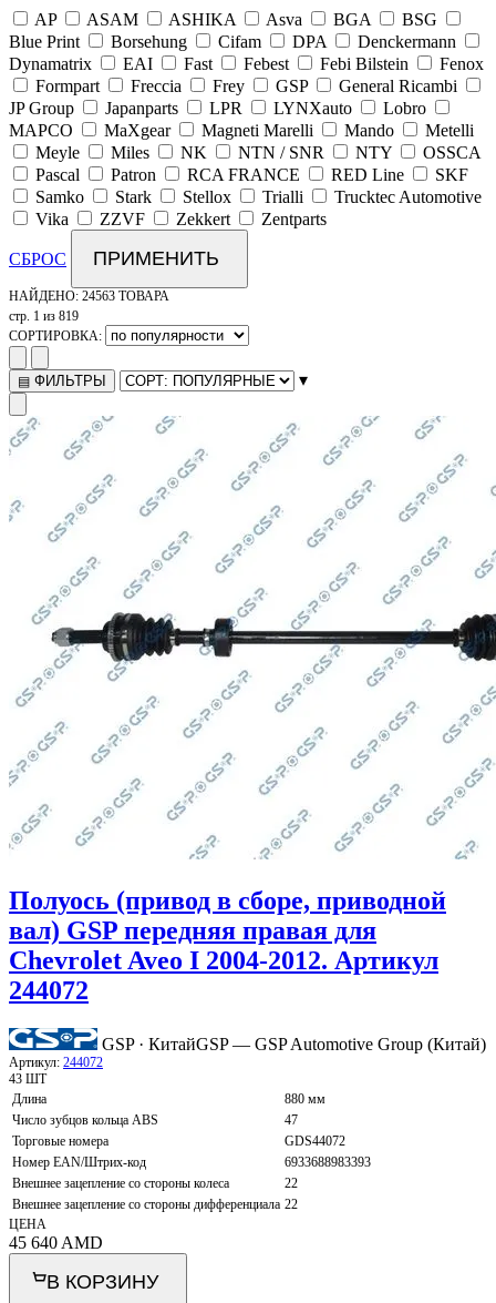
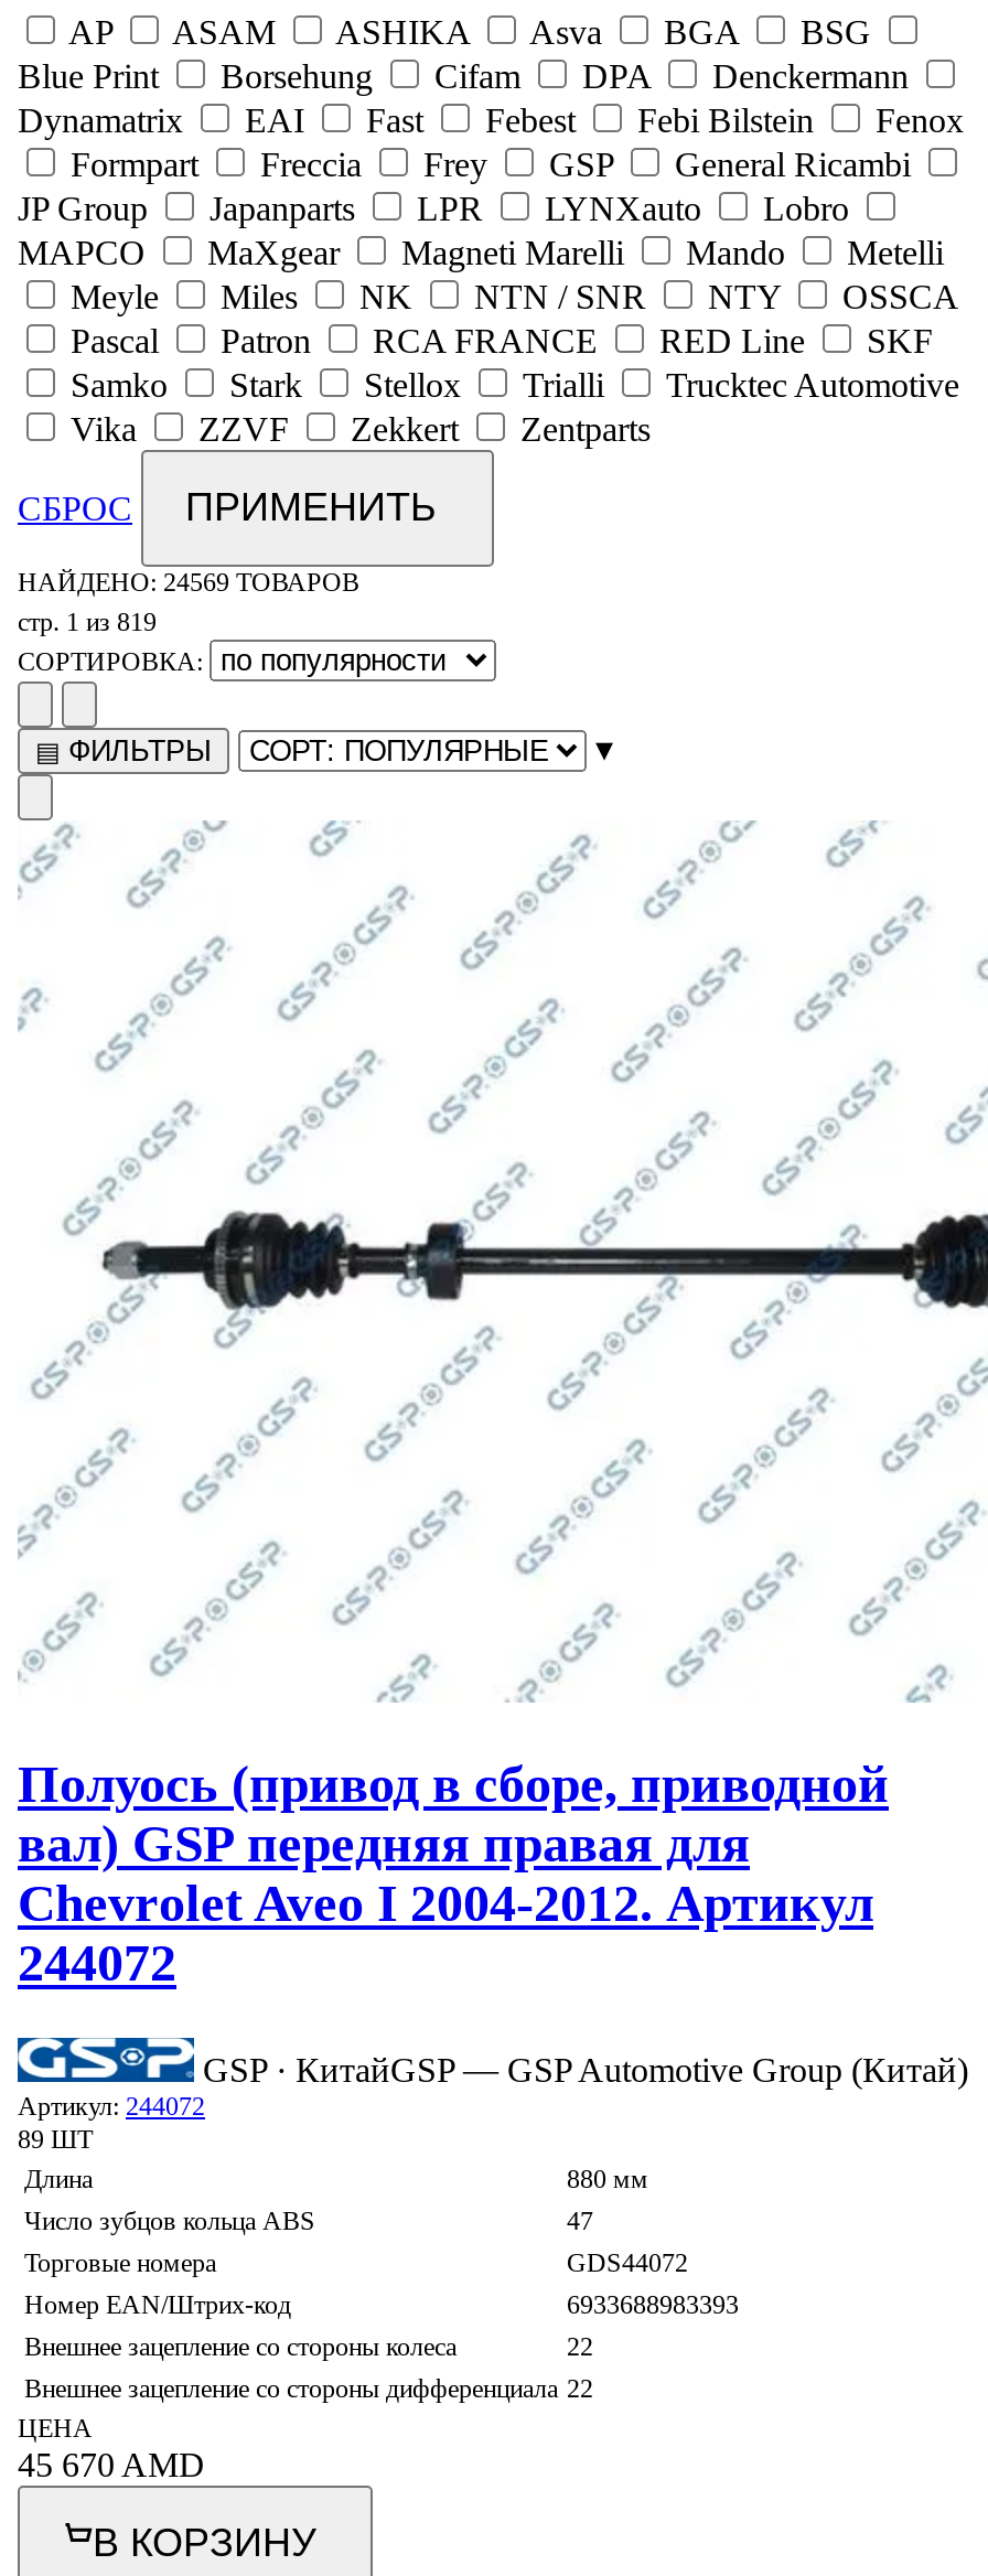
- НАЙДЕНО: 24563 ТОВАРА
+ НАЙДЕНО: 24569 ТОВАРОВ

- 43 ШТ
+ 89 ШТ

- 45 640 AMD
+ 45 670 AMD
